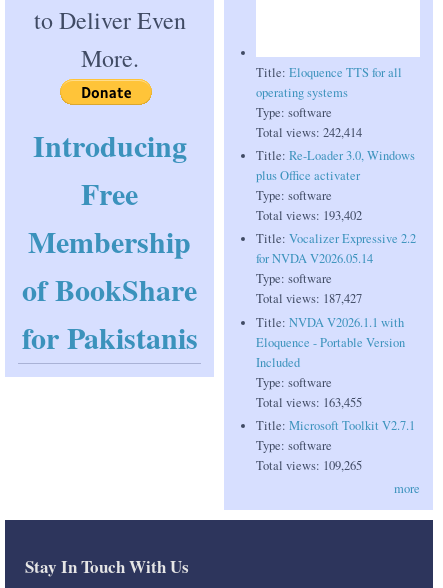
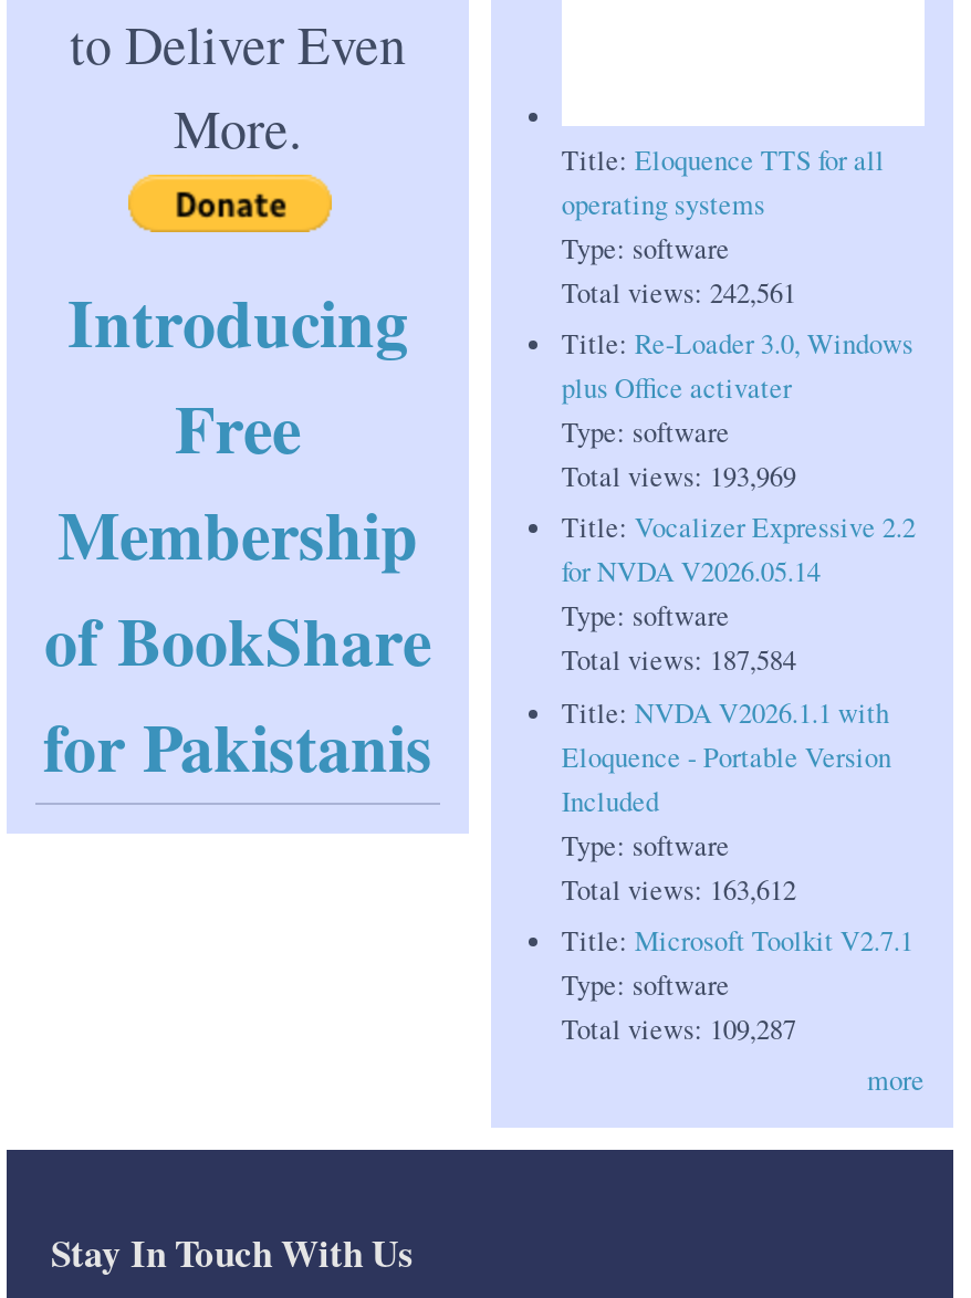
- Total views: 242,414
+ Total views: 242,561

- Total views: 193,402
+ Total views: 193,969

- Total views: 187,427
+ Total views: 187,584

- Total views: 163,455
+ Total views: 163,612

- Total views: 109,265
+ Total views: 109,287
